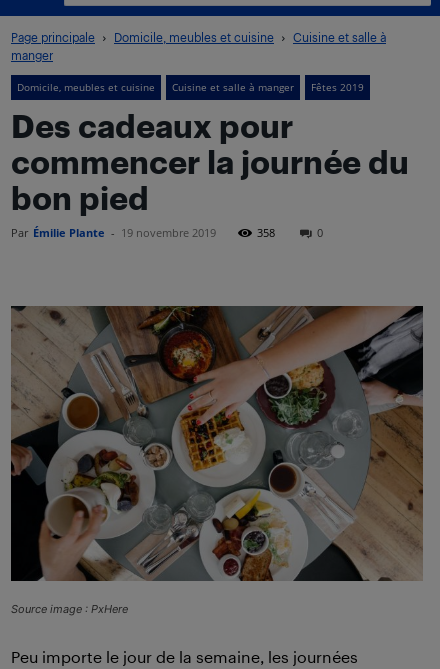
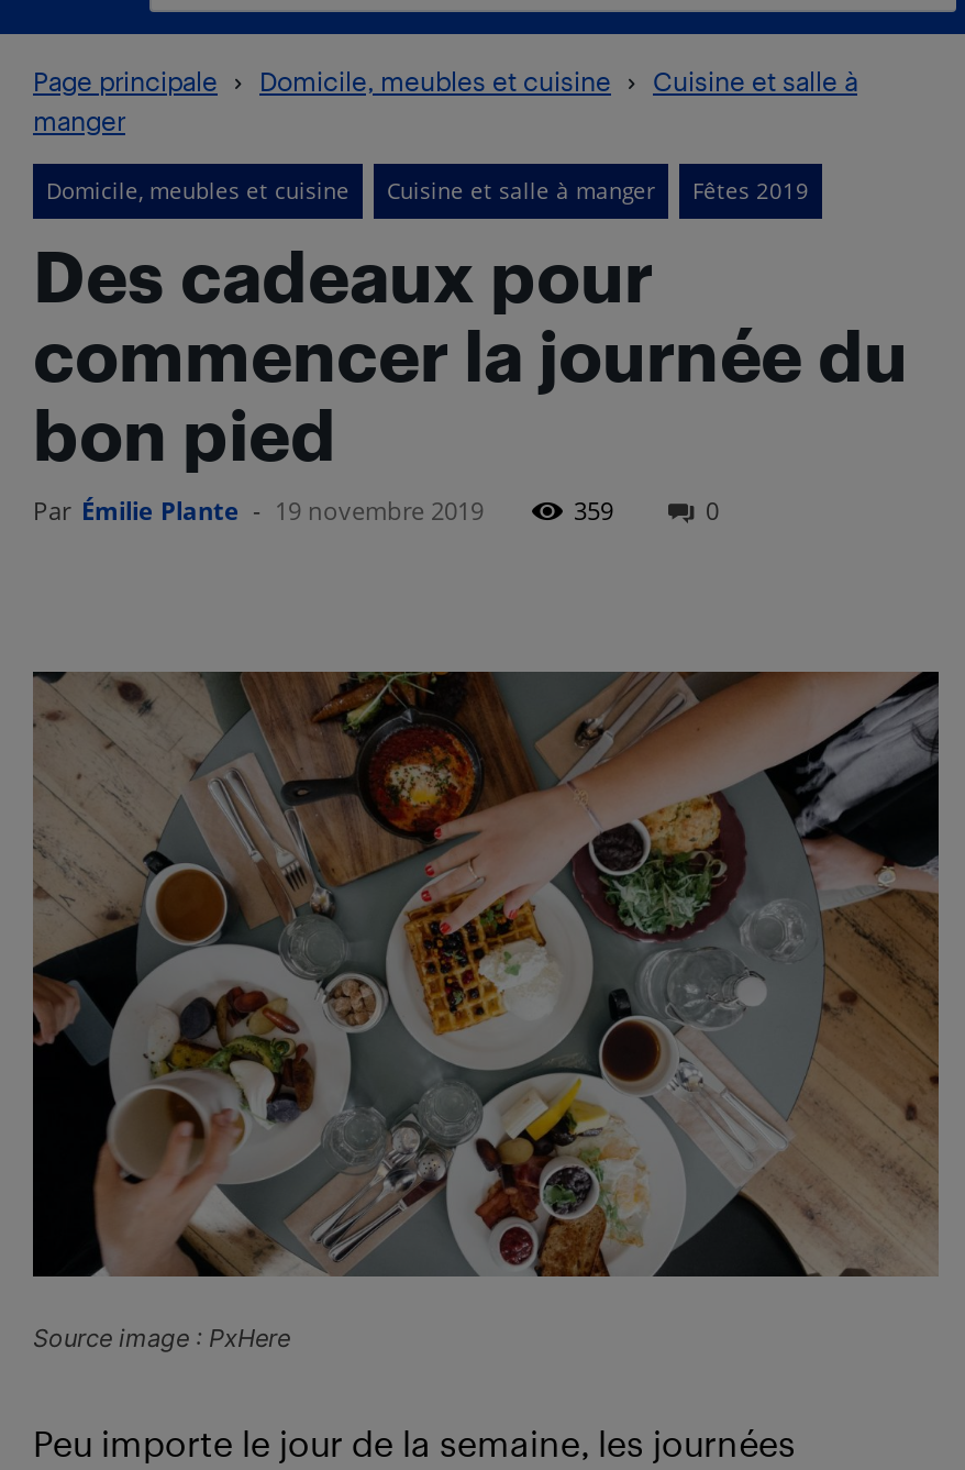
- 358
+ 359
